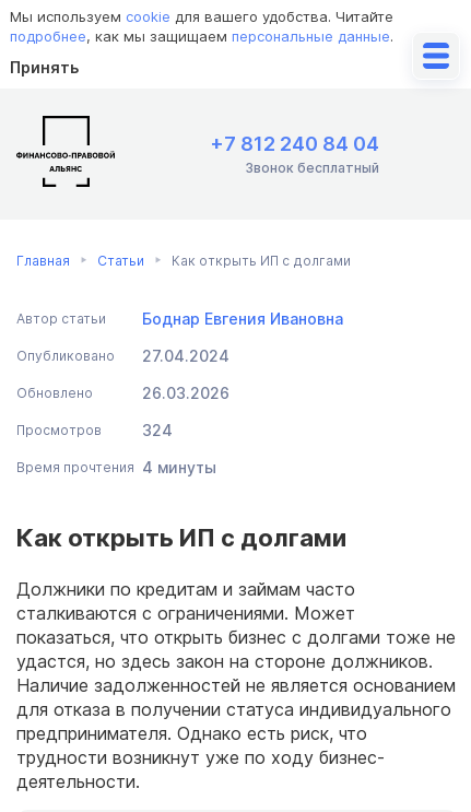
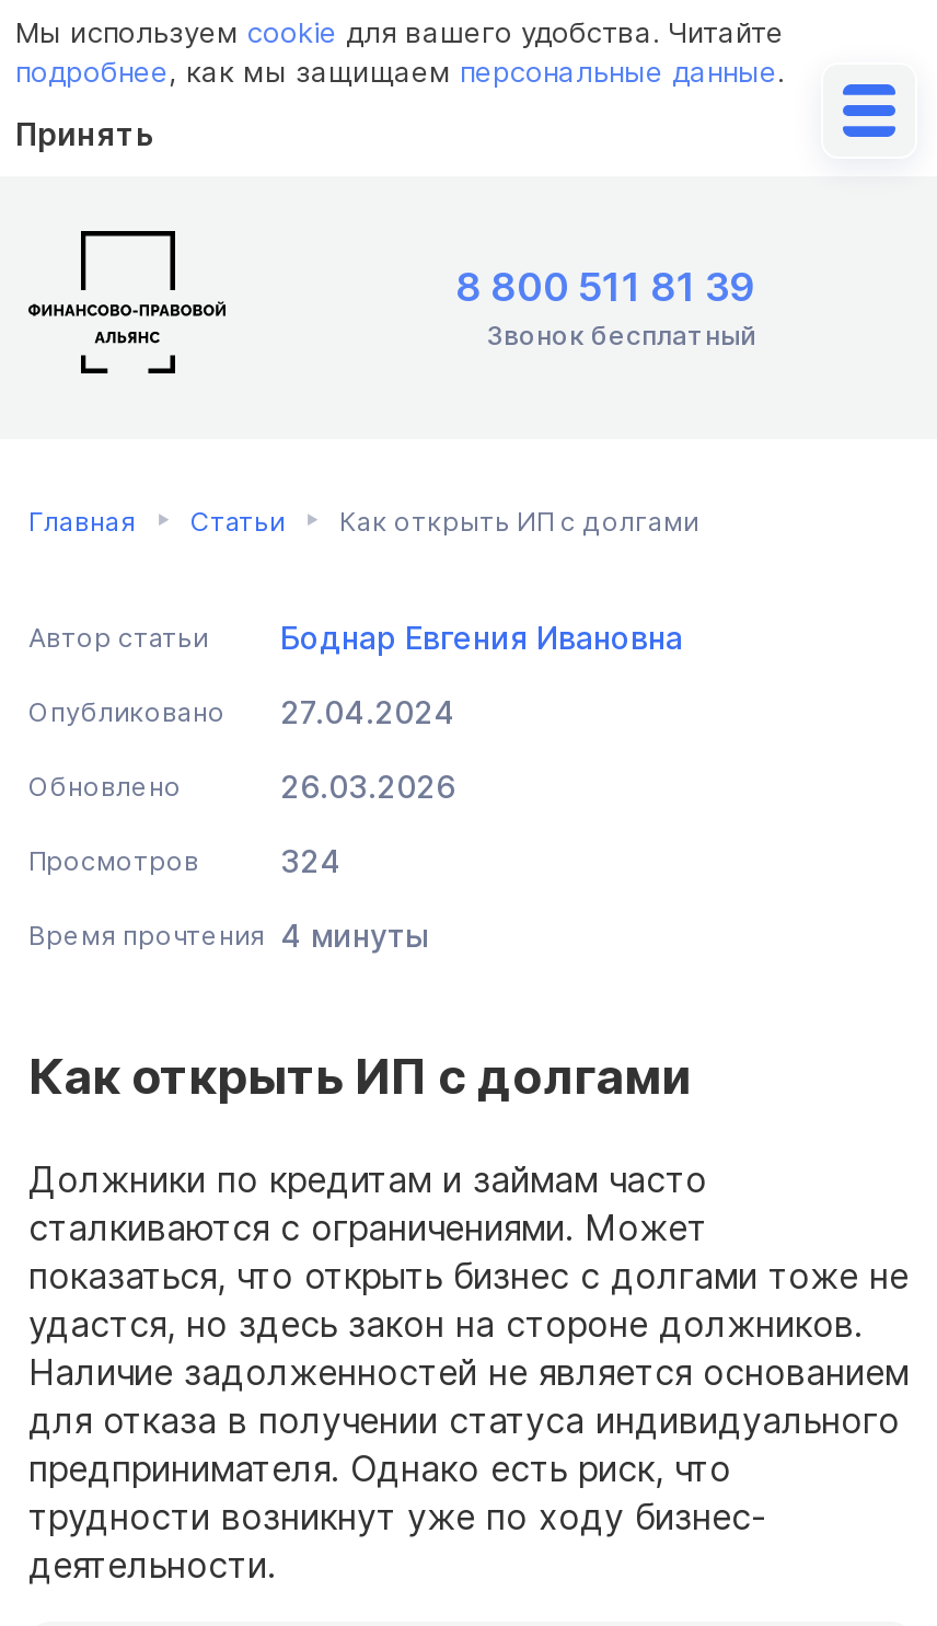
- +7 812 240 84 04
+ 8 800 511 81 39
